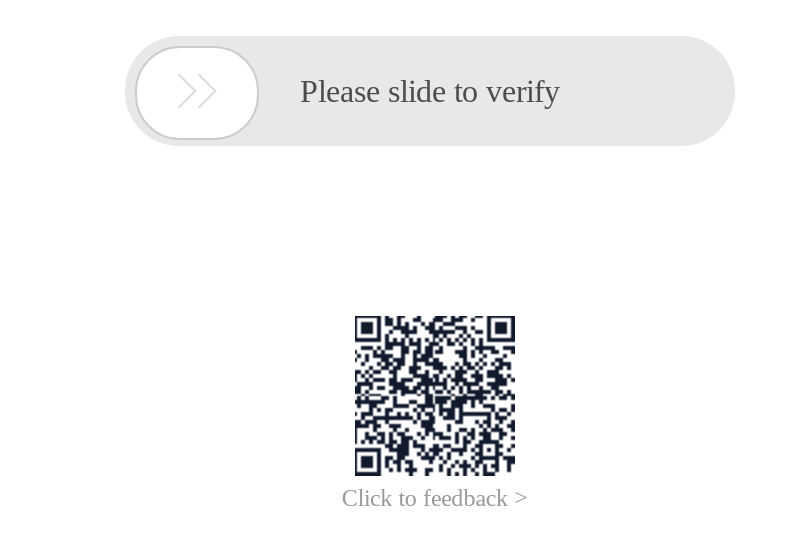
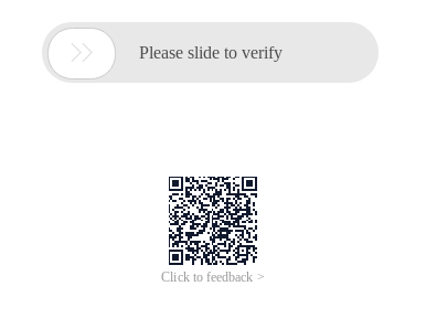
- [image]
+ [image]
